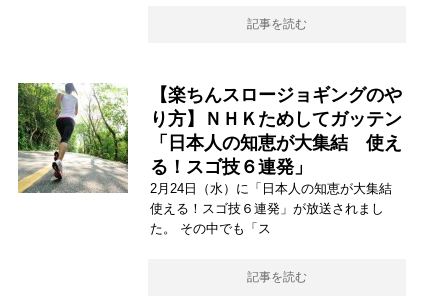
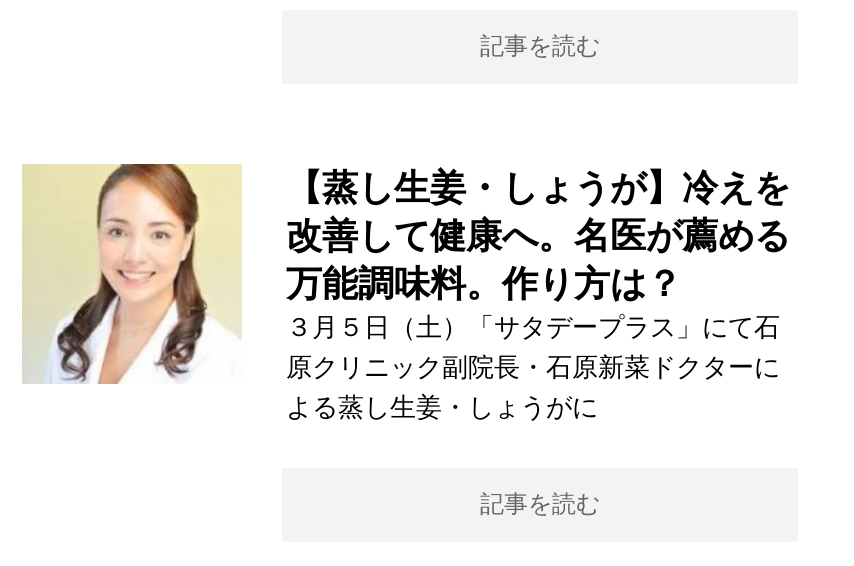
- [image]
- 【楽ちんスロージョギングのや
- り方】ＮＨＫためしてガッテン
- 「日本人の知恵が大集結 使え
- る！スゴ技６連発」
- 2月24日（水）に「日本人の知恵が大集結
- 使える！スゴ技６連発」が放送されまし
- た。 その中でも「ス
+ [image]
+ 【蒸し生姜・しょうが】冷えを
+ 改善して健康へ。名医が薦める
+ 万能調味料。作り方は？
+ ３月５日（土）「サタデープラス」にて石
+ 原クリニック副院長・石原新菜ドクターに
+ よる蒸し生姜・しょうがに
